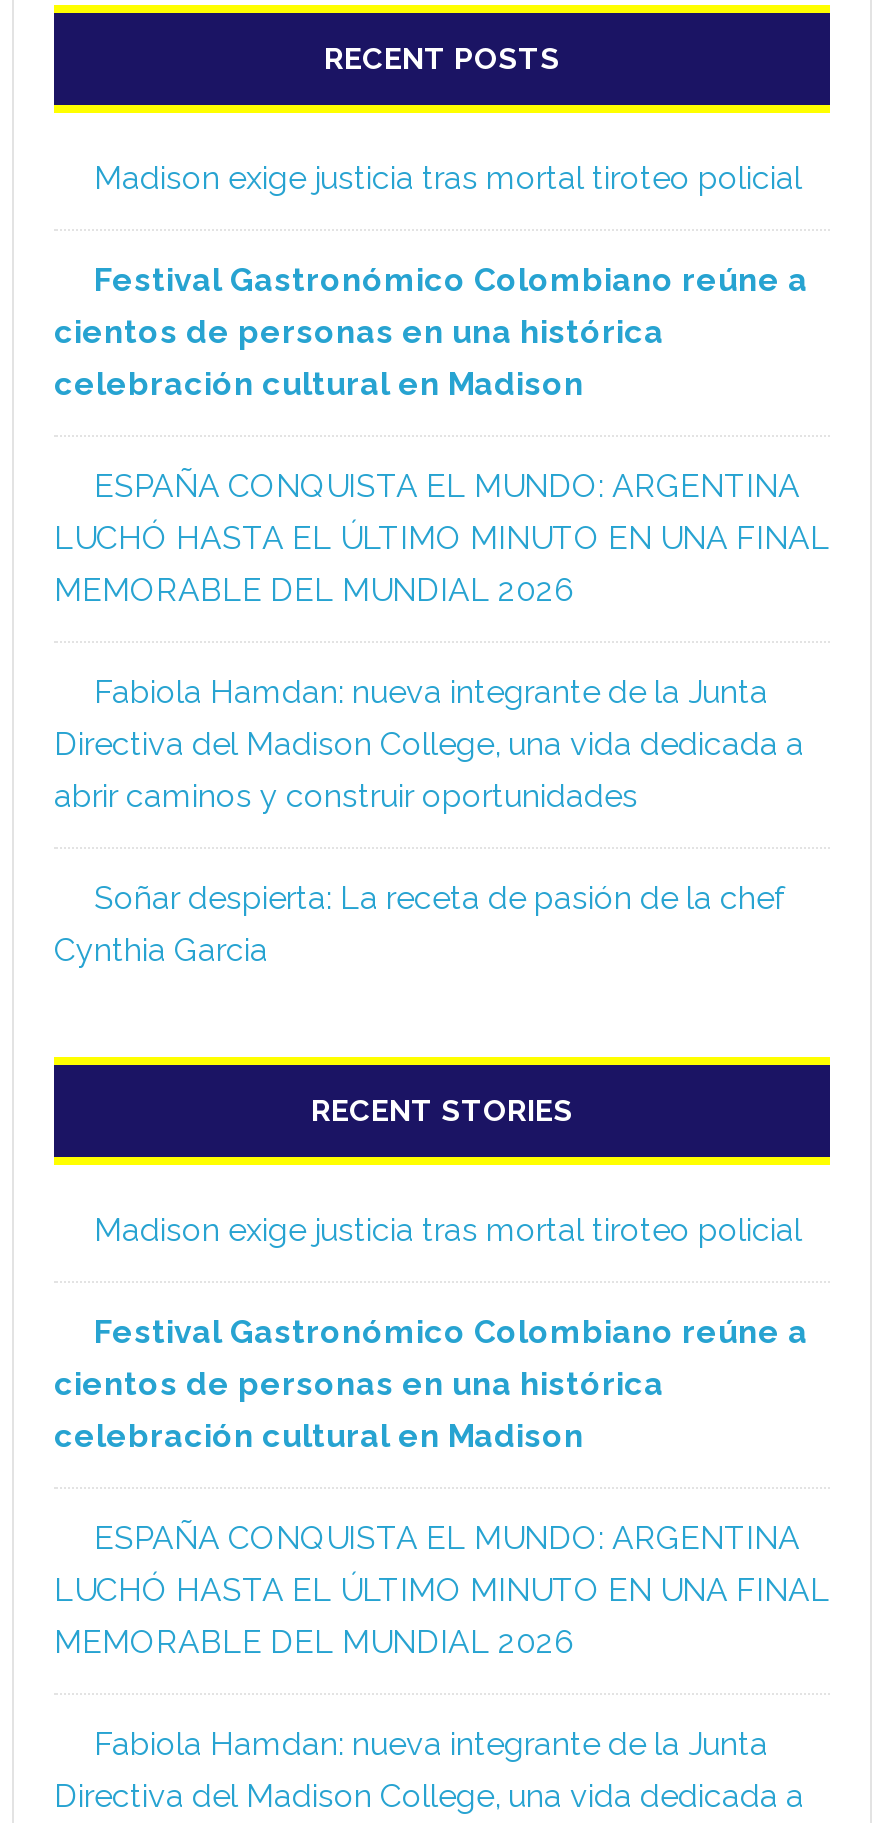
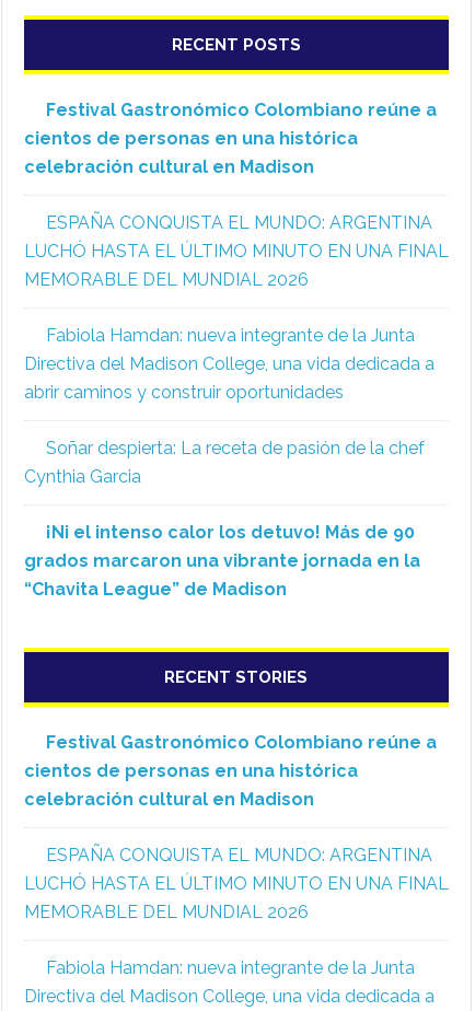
- Madison exige justicia tras mortal tiroteo policial

moved up: Festival Gastronómico Colombiano reúne a | cientos de personas en una histórica | celebración cultural en Madison | ... | Soñar despierta: La receta de pasión de la chef | Cynthia Garcia

+ ¡Ni el intenso calor los detuvo! Más de 90
+ grados marcaron una vibrante jornada en la
+ “Chavita League” de Madison

moved down: RECENT STORIES

- Madison exige justicia tras mortal tiroteo policial
